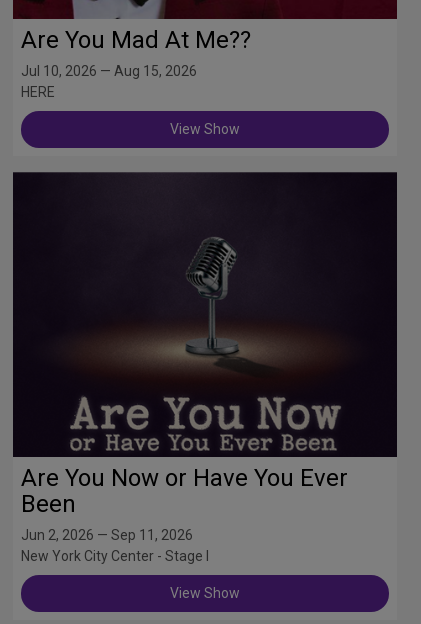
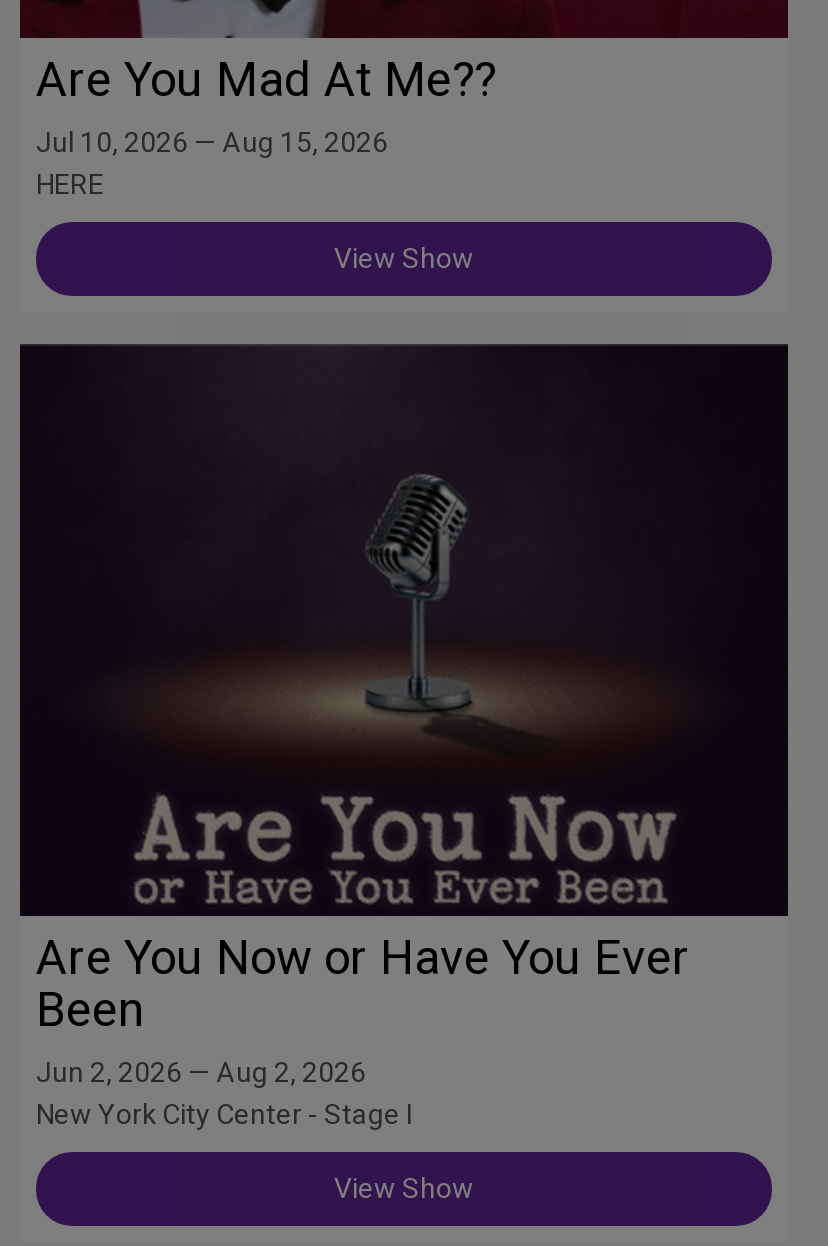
- Jun 2, 2026 — Sep 11, 2026
+ Jun 2, 2026 — Aug 2, 2026
